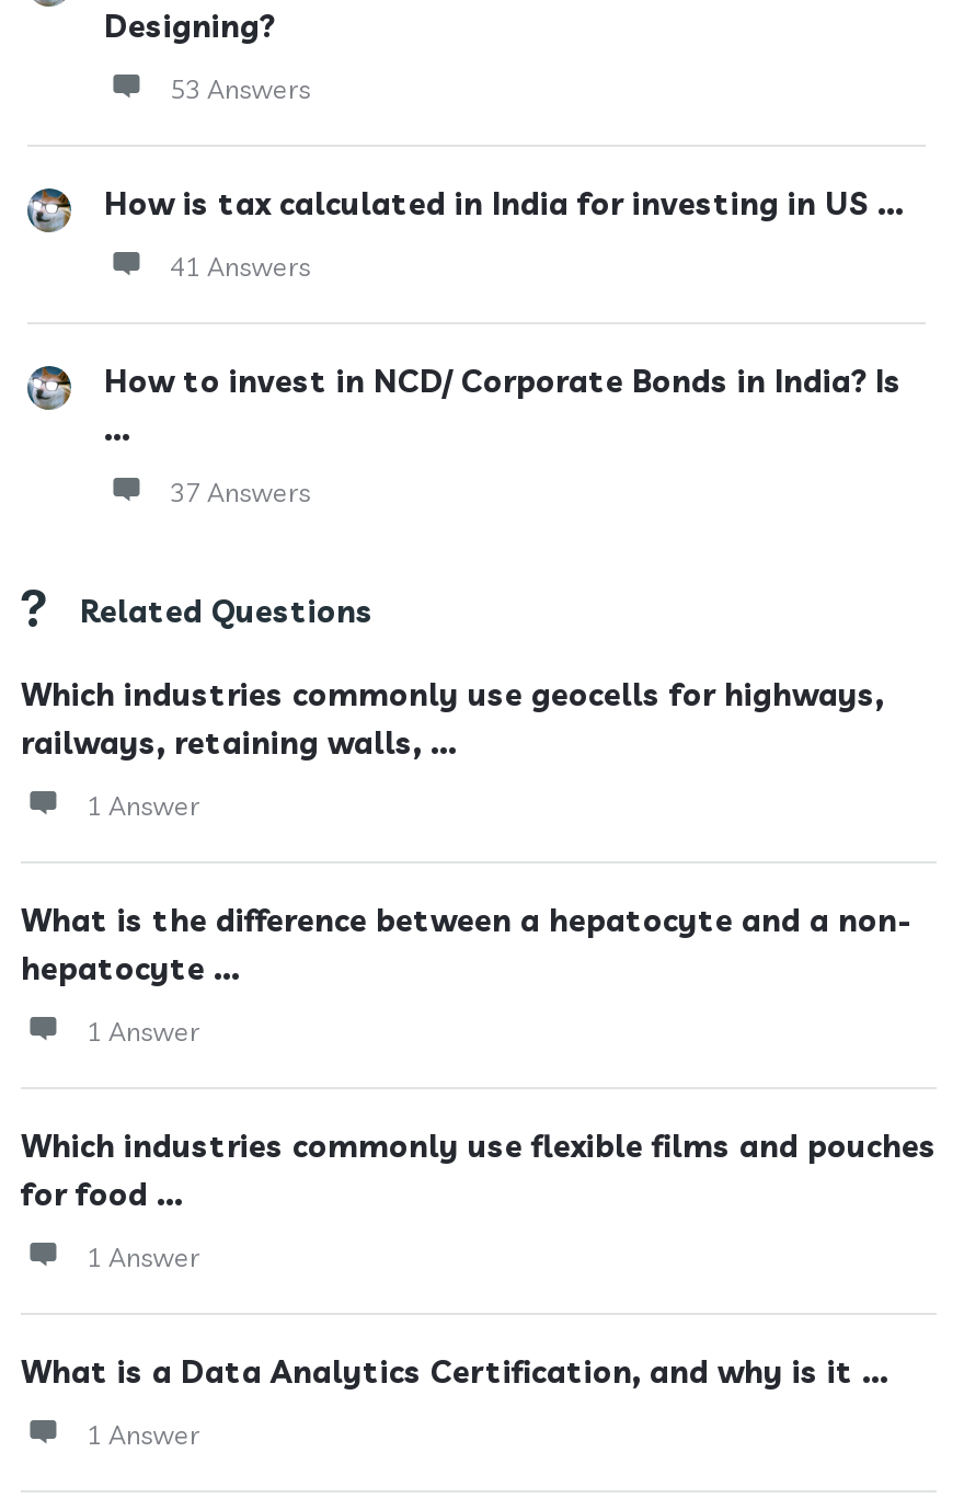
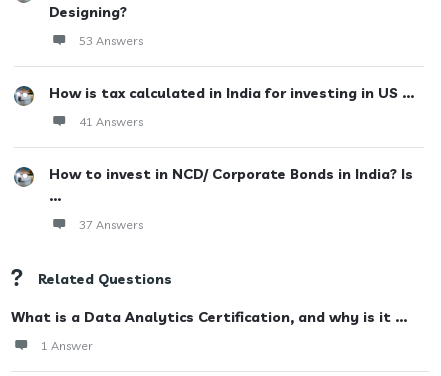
- Which industries commonly use geocells for highways,
- railways, retaining walls, ...
- 1 Answer
- What is the difference between a hepatocyte and a non-
- hepatocyte ...
- 1 Answer
- Which industries commonly use flexible films and pouches
- for food ...
- 1 Answer
